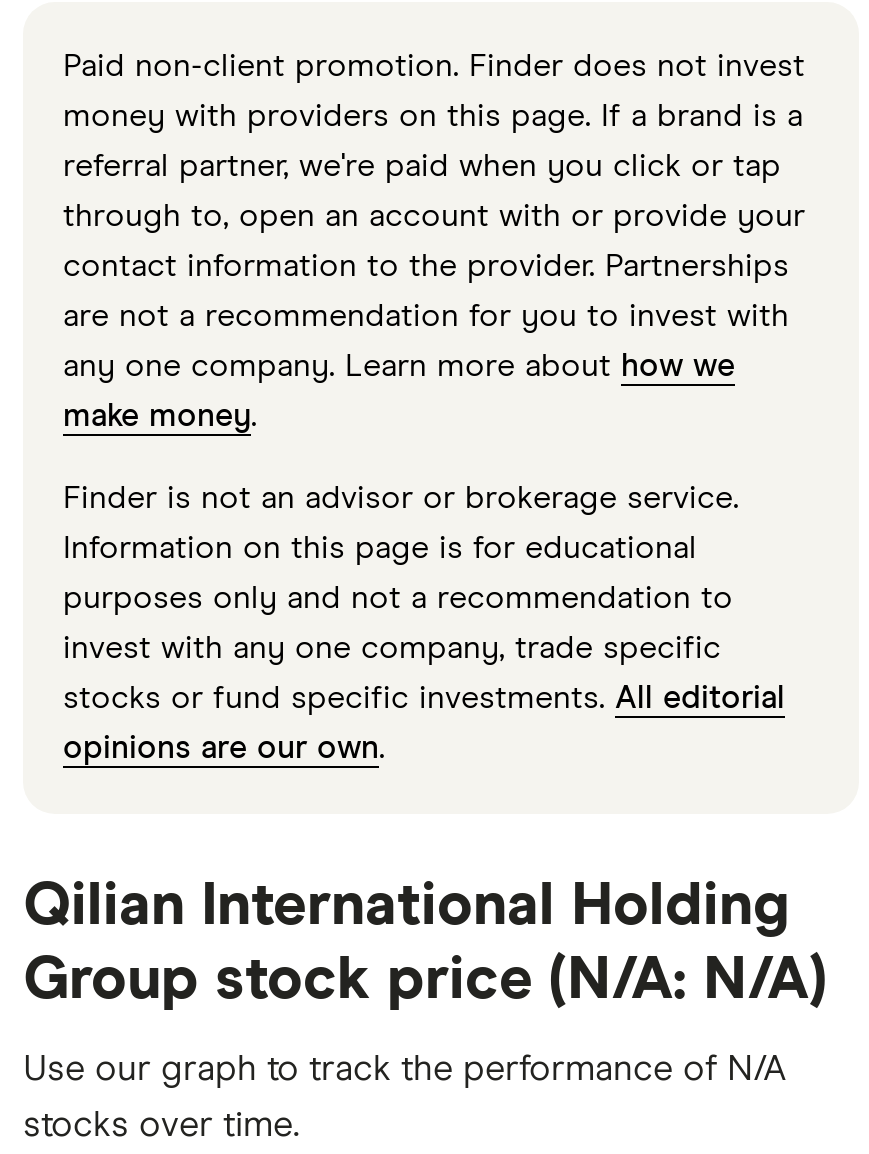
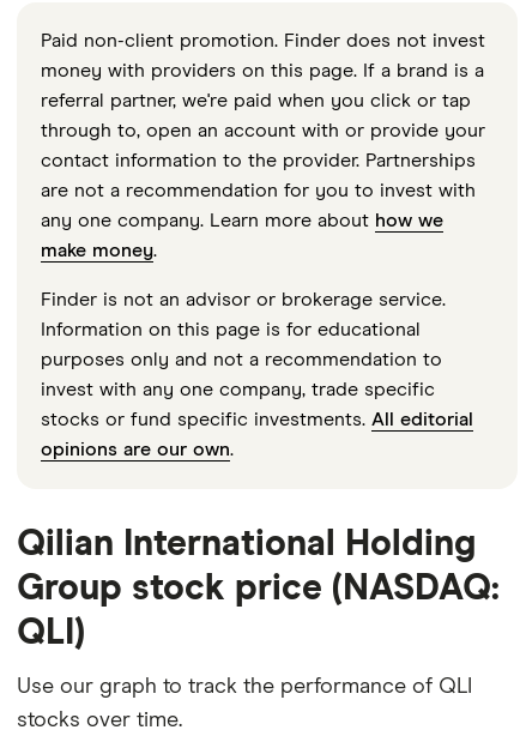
- Group stock price (N/A: N/A)
+ Group stock price (NASDAQ:
+ QLI)

- Use our graph to track the performance of N/A
+ Use our graph to track the performance of QLI
